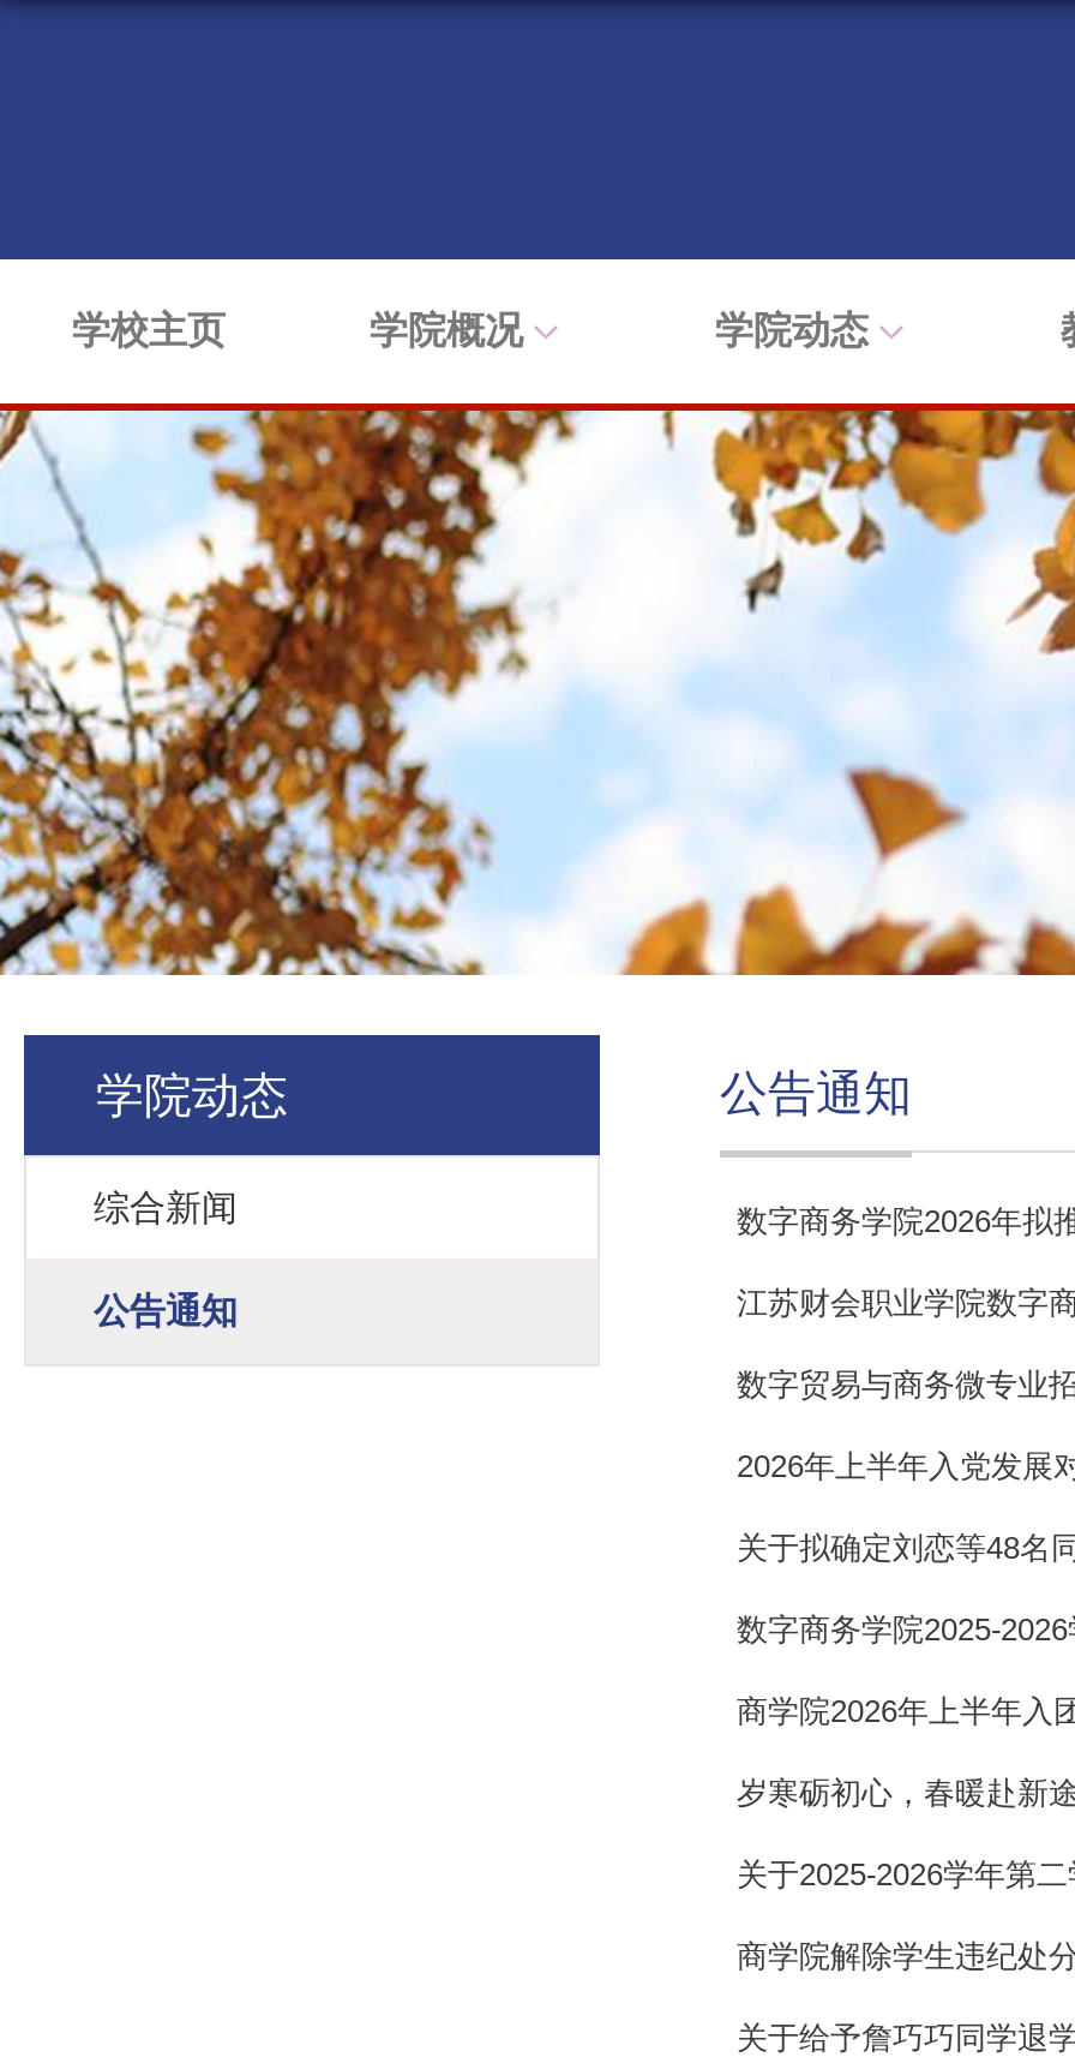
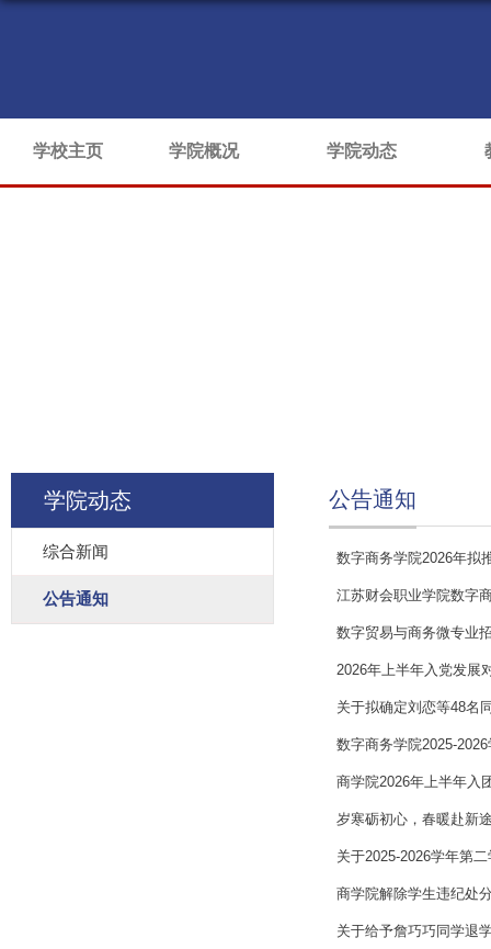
- [image]
